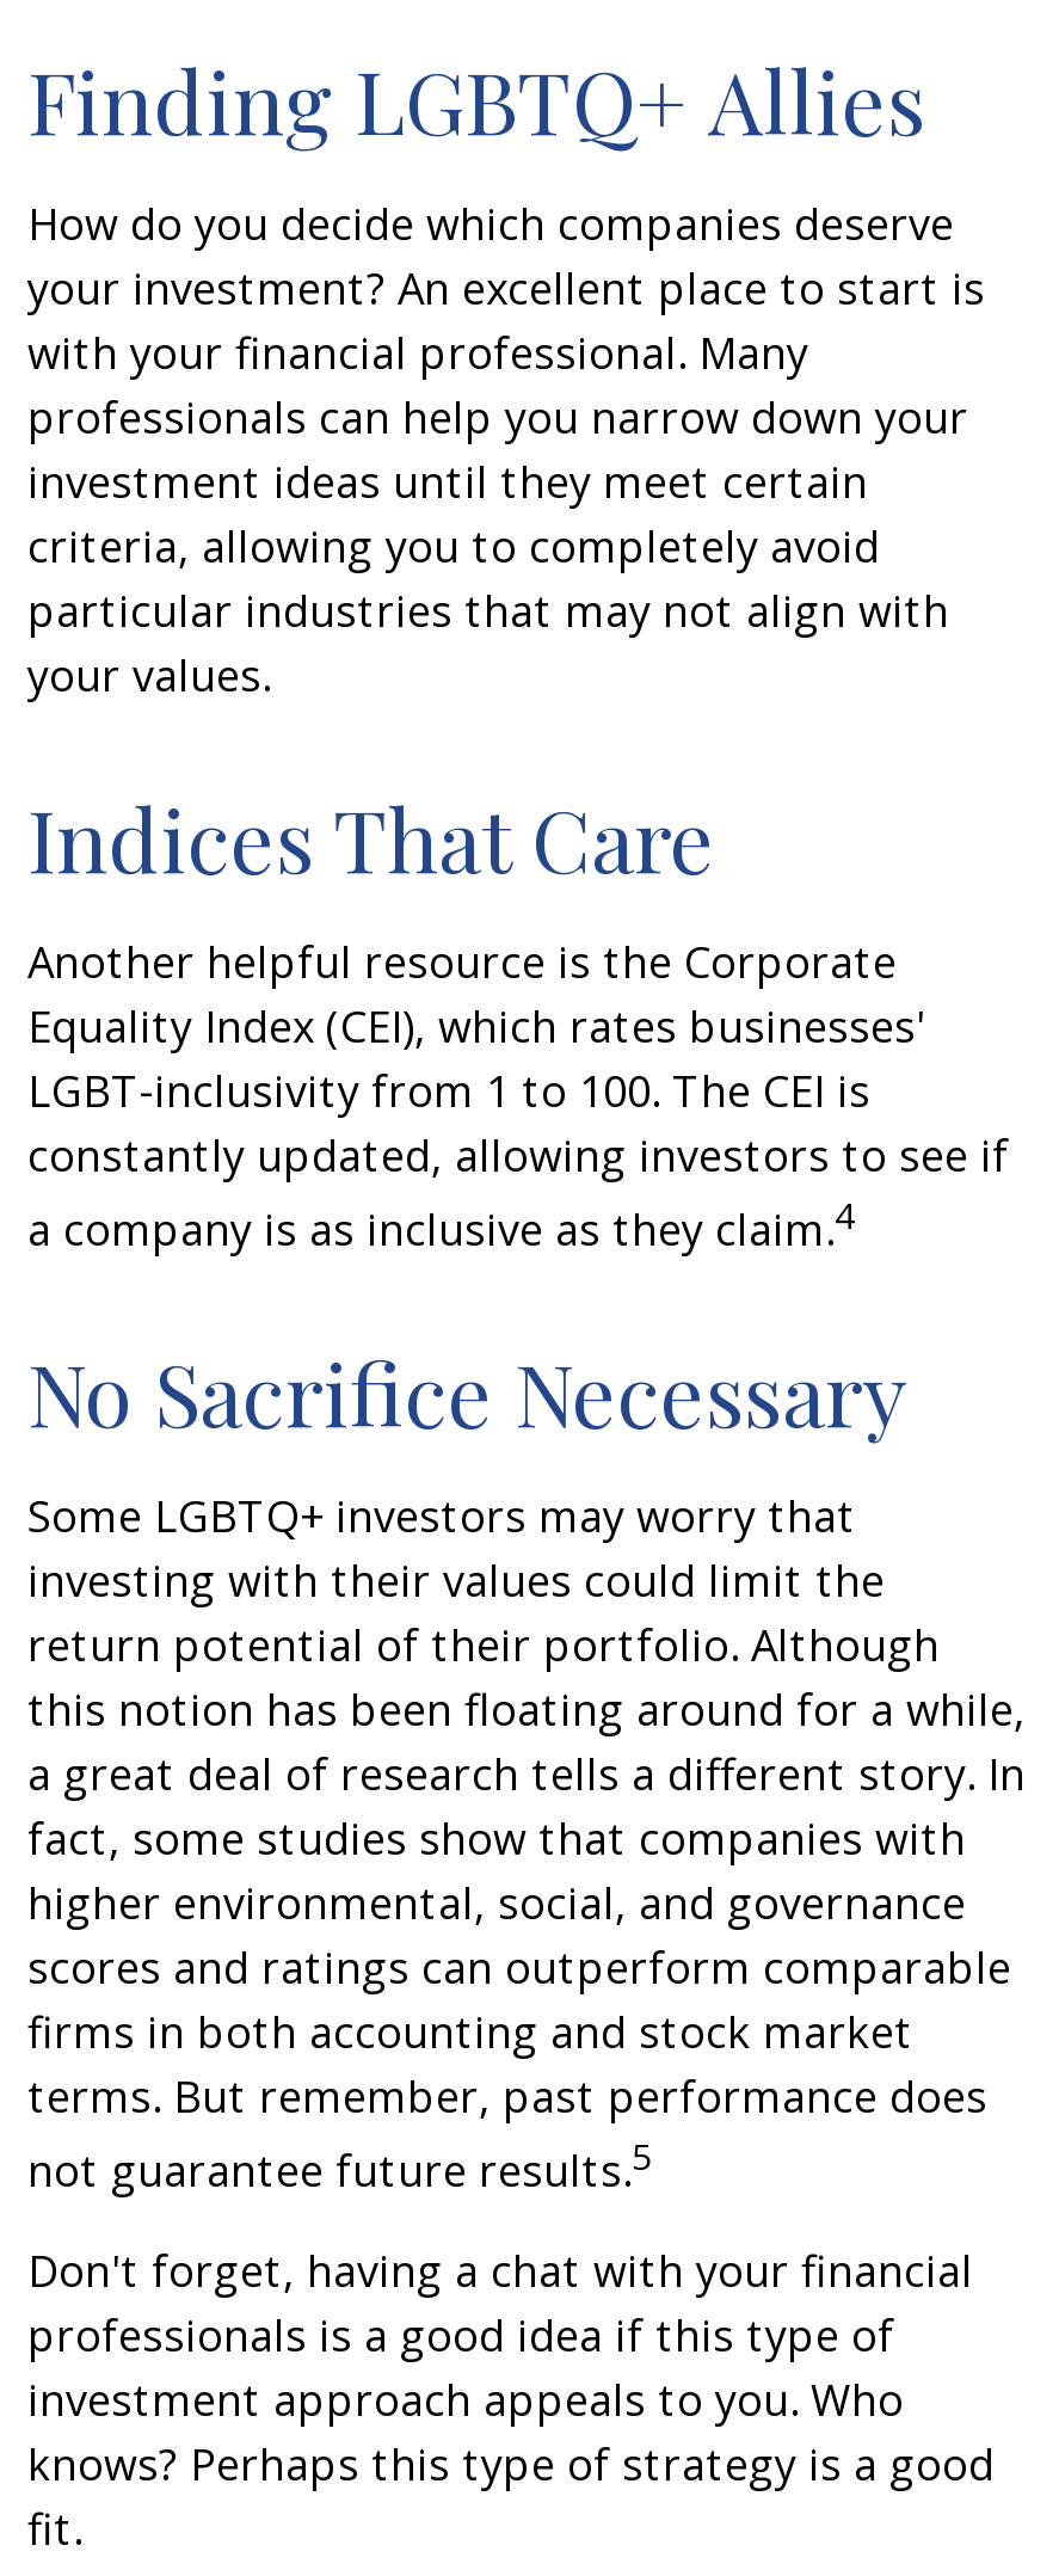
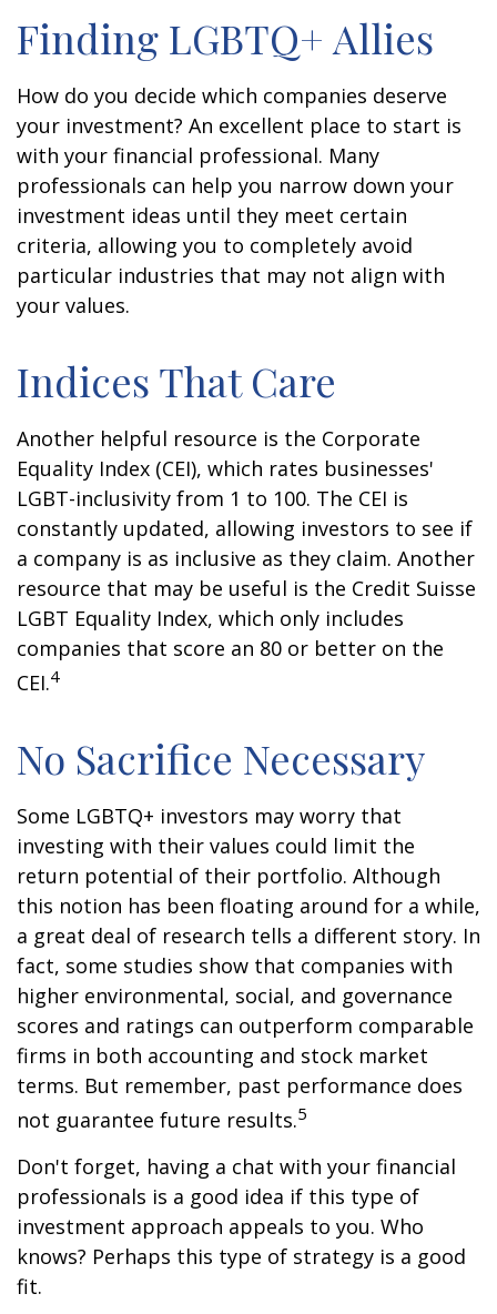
- a company is as inclusive as they claim.4
+ a company is as inclusive as they claim. Another
+ resource that may be useful is the Credit Suisse
+ LGBT Equality Index, which only includes
+ companies that score an 80 or better on the
+ CEI.4
